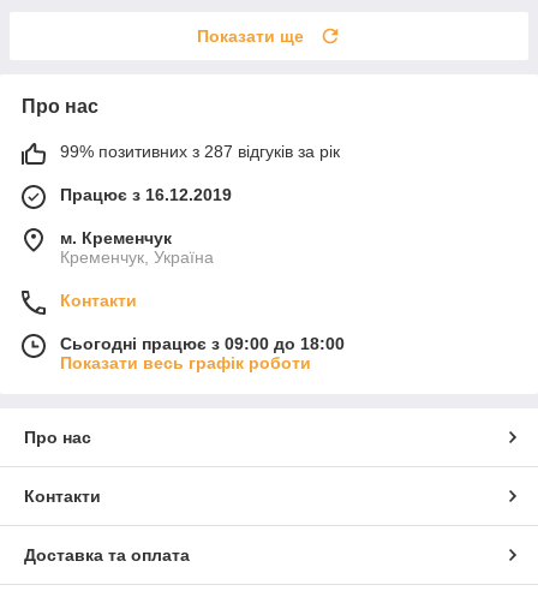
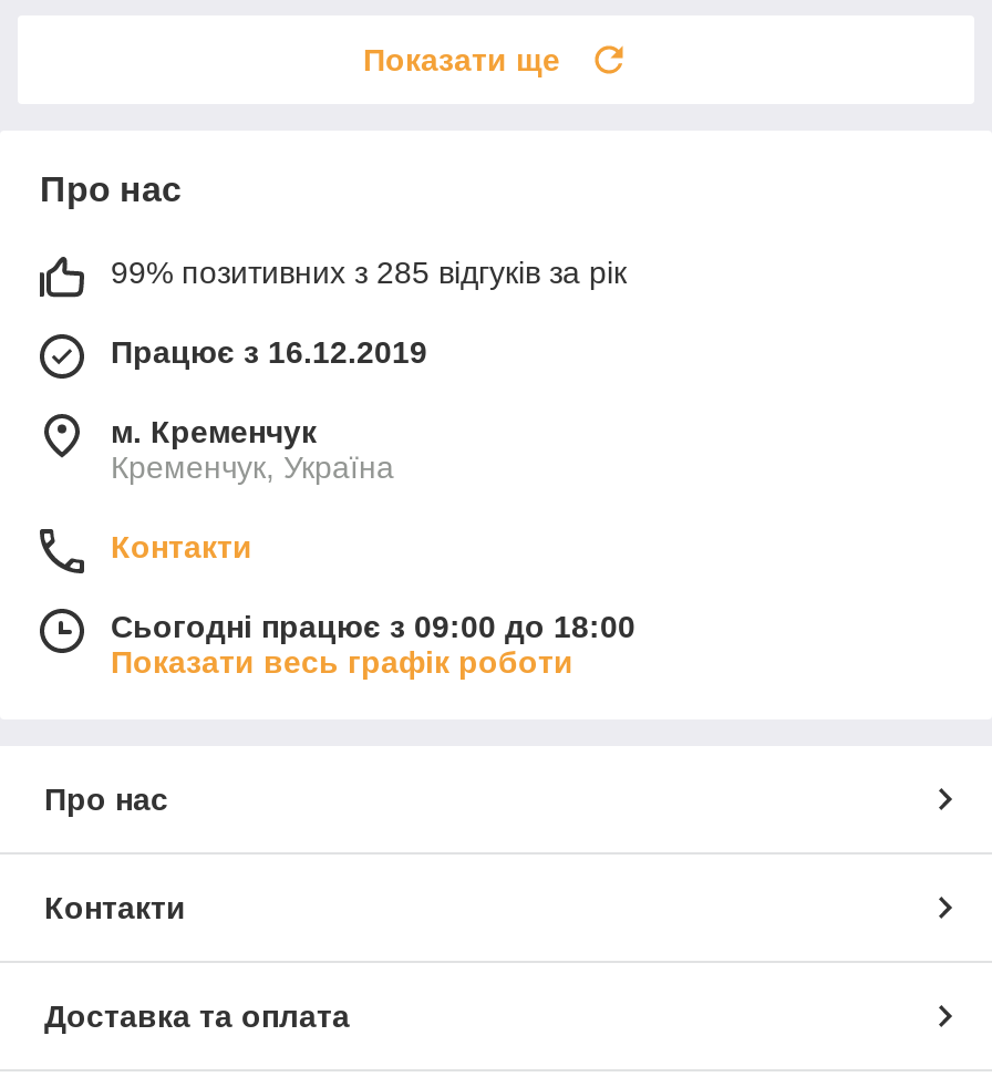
- 99% позитивних з 287 відгуків за рік
+ 99% позитивних з 285 відгуків за рік
